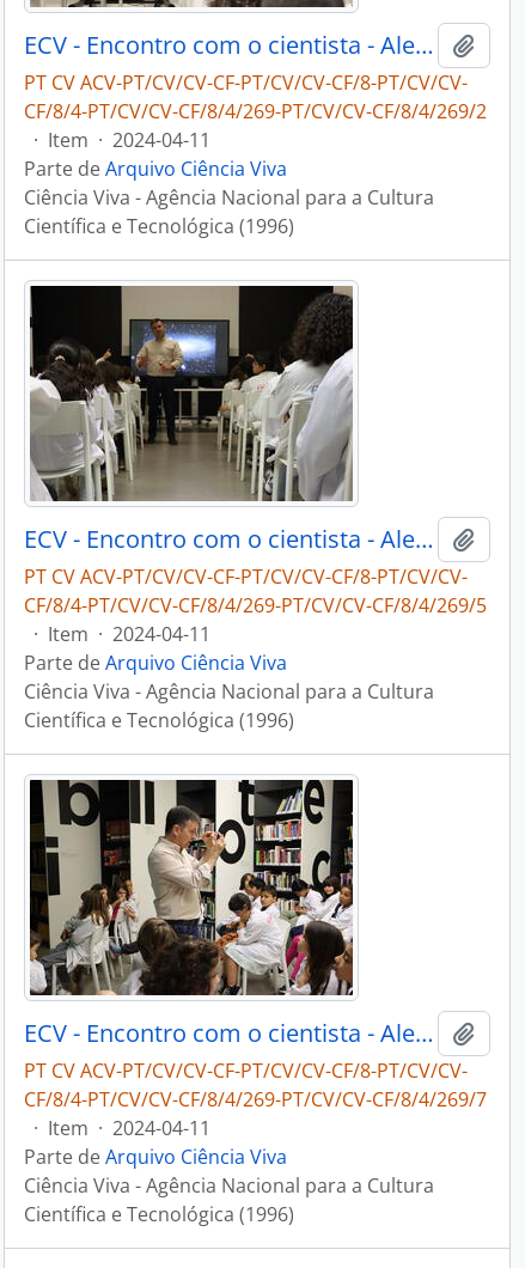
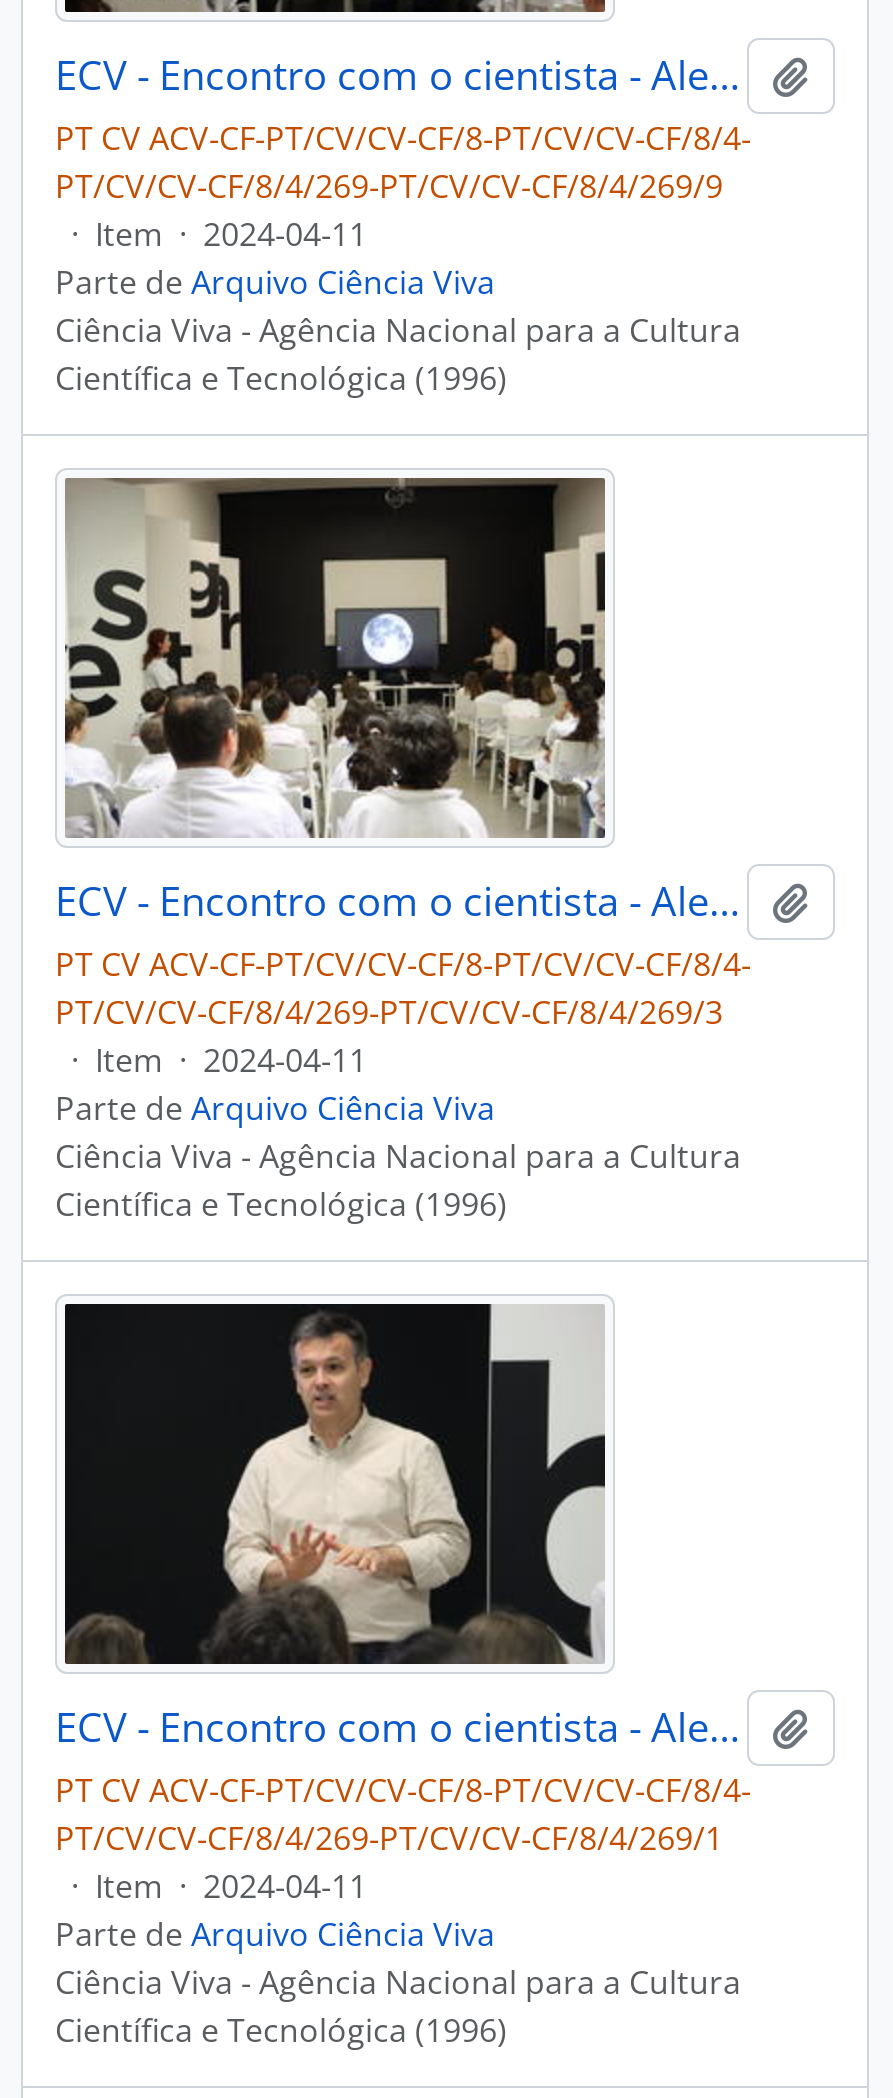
- PT CV ACV-PT/CV/CV-CF-PT/CV/CV-CF/8-PT/CV/CV-
- CF/8/4-PT/CV/CV-CF/8/4/269-PT/CV/CV-CF/8/4/269/2
+ PT CV ACV-CF-PT/CV/CV-CF/8-PT/CV/CV-CF/8/4-
+ PT/CV/CV-CF/8/4/269-PT/CV/CV-CF/8/4/269/9

- [image]
+ [image]

- PT CV ACV-PT/CV/CV-CF-PT/CV/CV-CF/8-PT/CV/CV-
- CF/8/4-PT/CV/CV-CF/8/4/269-PT/CV/CV-CF/8/4/269/5
+ PT CV ACV-CF-PT/CV/CV-CF/8-PT/CV/CV-CF/8/4-
+ PT/CV/CV-CF/8/4/269-PT/CV/CV-CF/8/4/269/3

- [image]
+ [image]

- PT CV ACV-PT/CV/CV-CF-PT/CV/CV-CF/8-PT/CV/CV-
- CF/8/4-PT/CV/CV-CF/8/4/269-PT/CV/CV-CF/8/4/269/7
+ PT CV ACV-CF-PT/CV/CV-CF/8-PT/CV/CV-CF/8/4-
+ PT/CV/CV-CF/8/4/269-PT/CV/CV-CF/8/4/269/1
